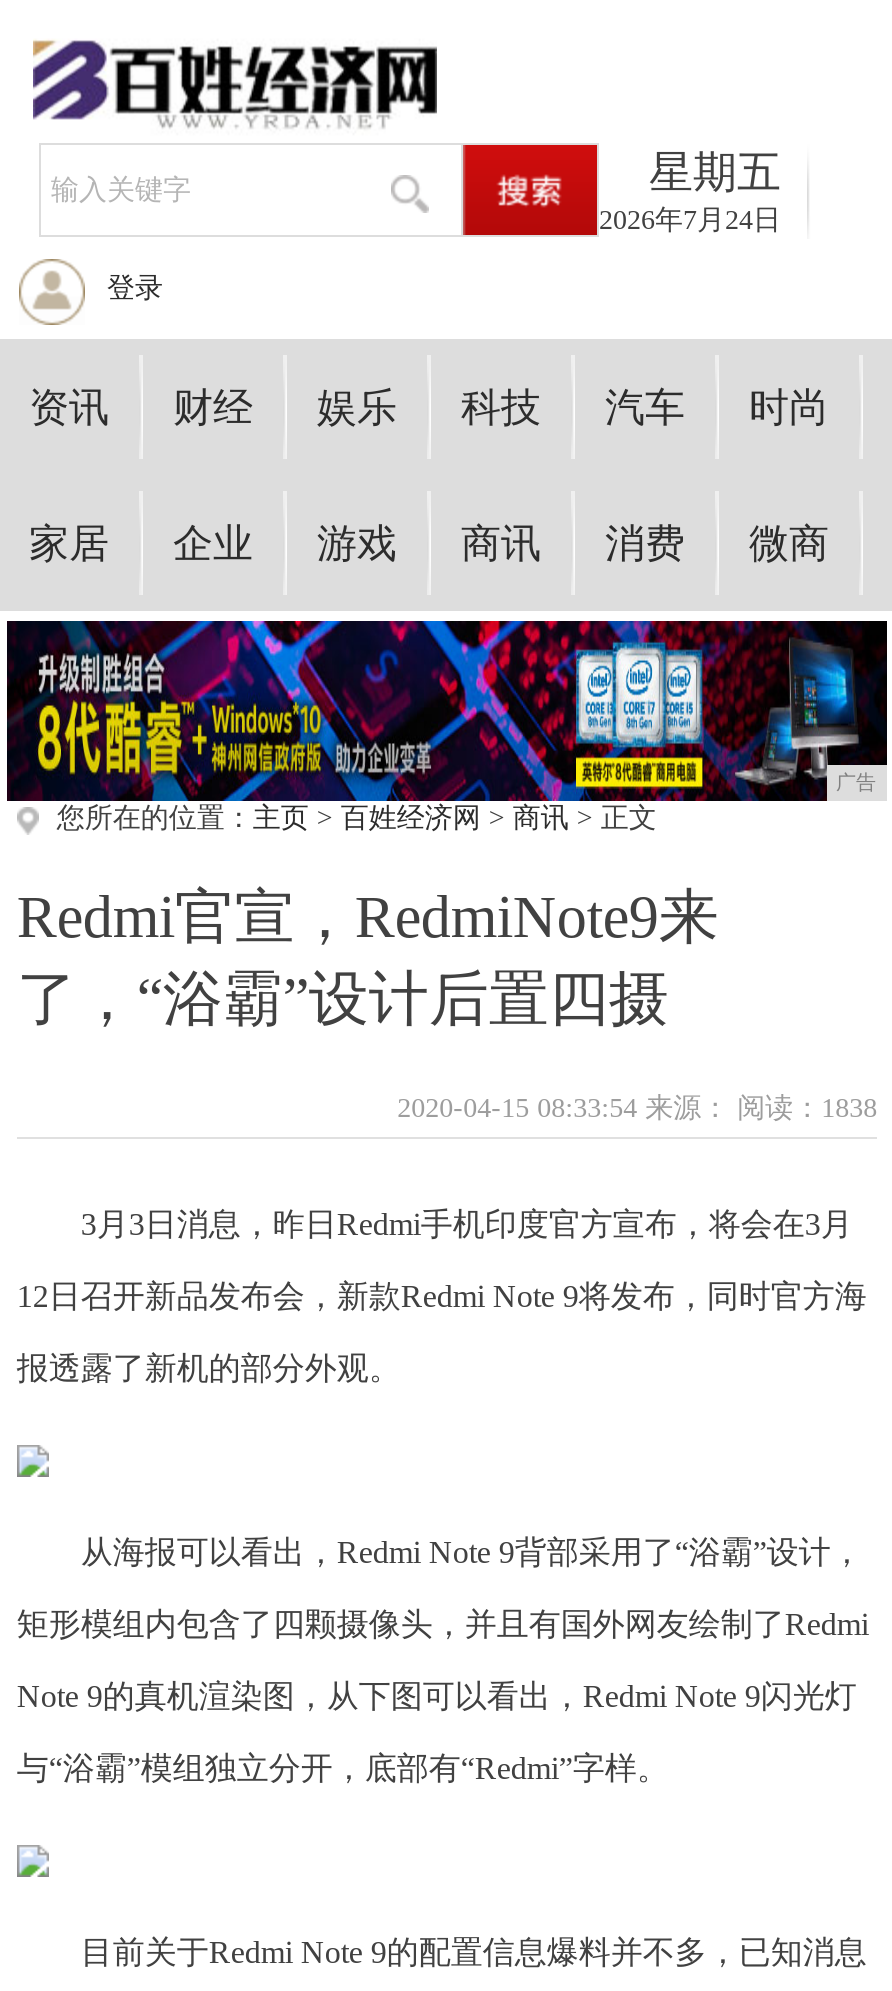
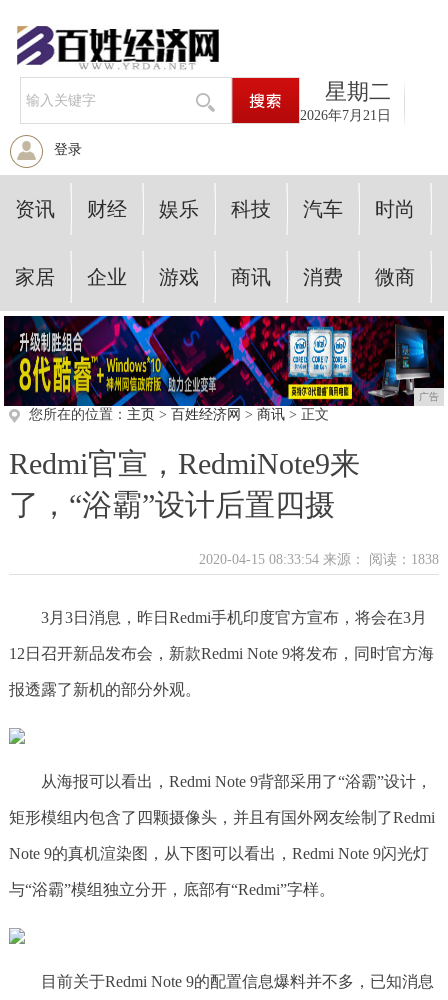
- 星期五
+ 星期二

- 2026年7月24日
+ 2026年7月21日
